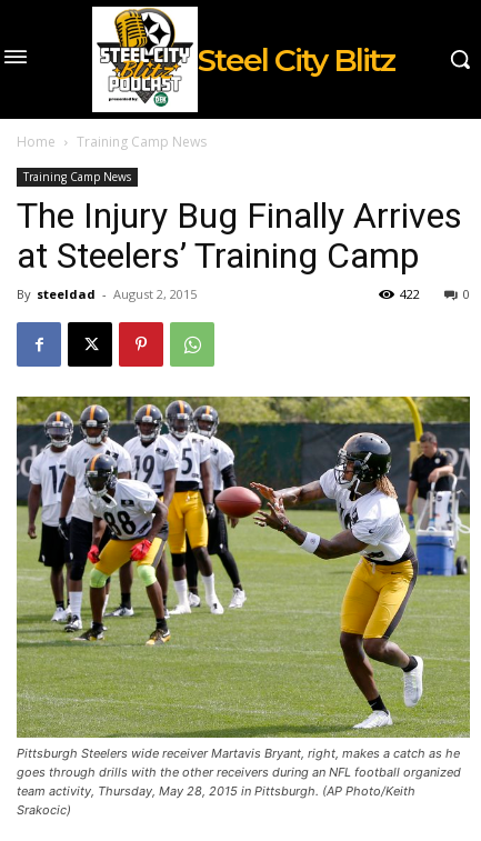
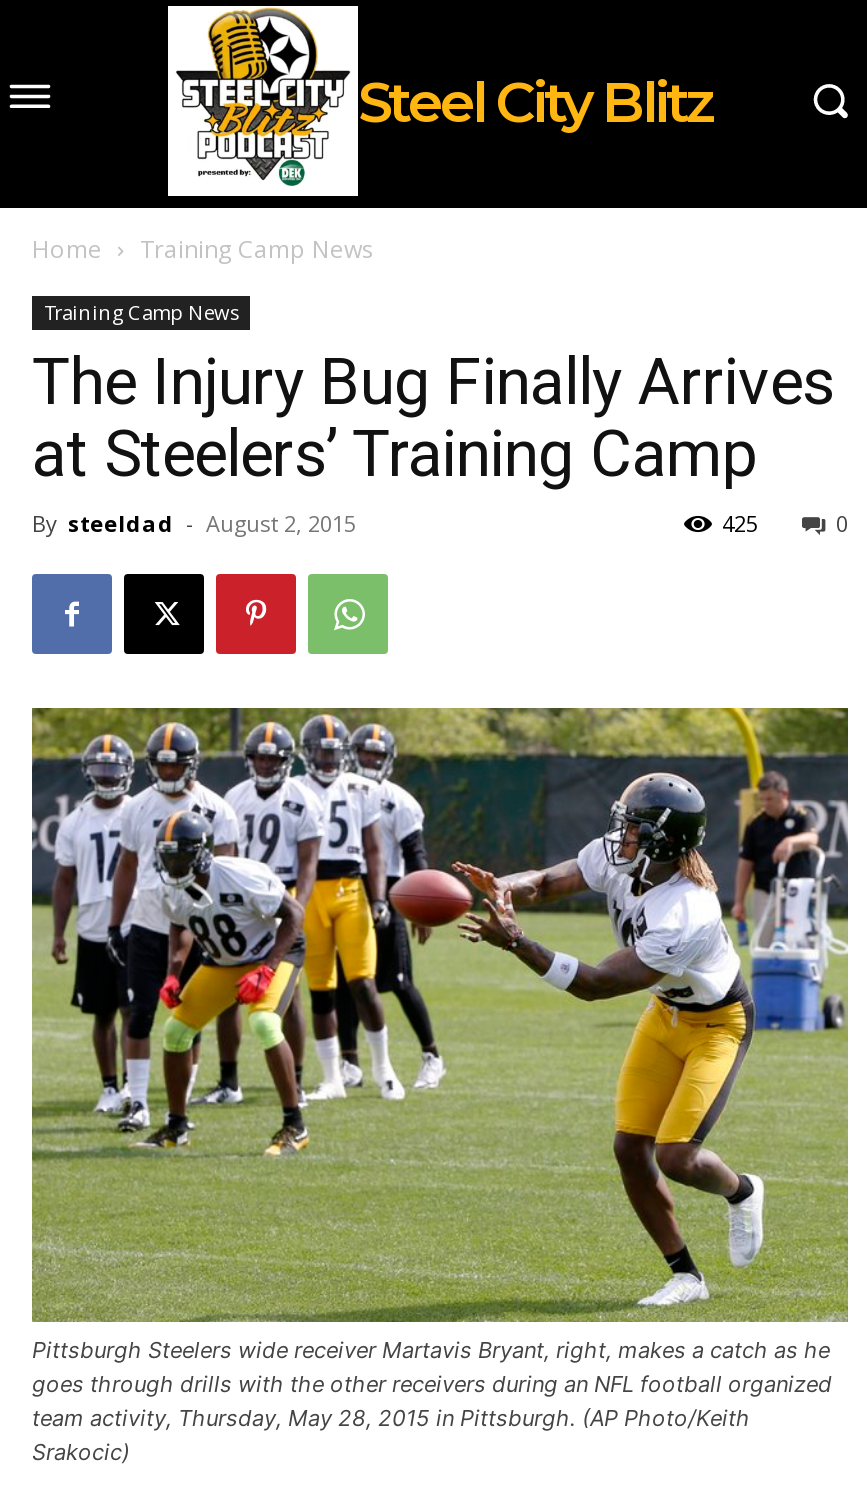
- 422
+ 425
